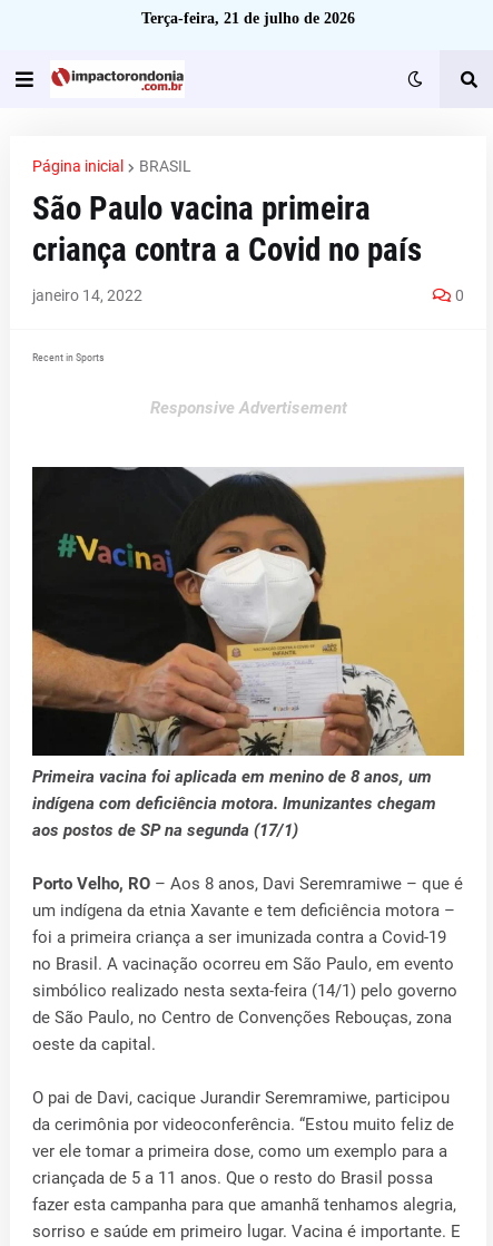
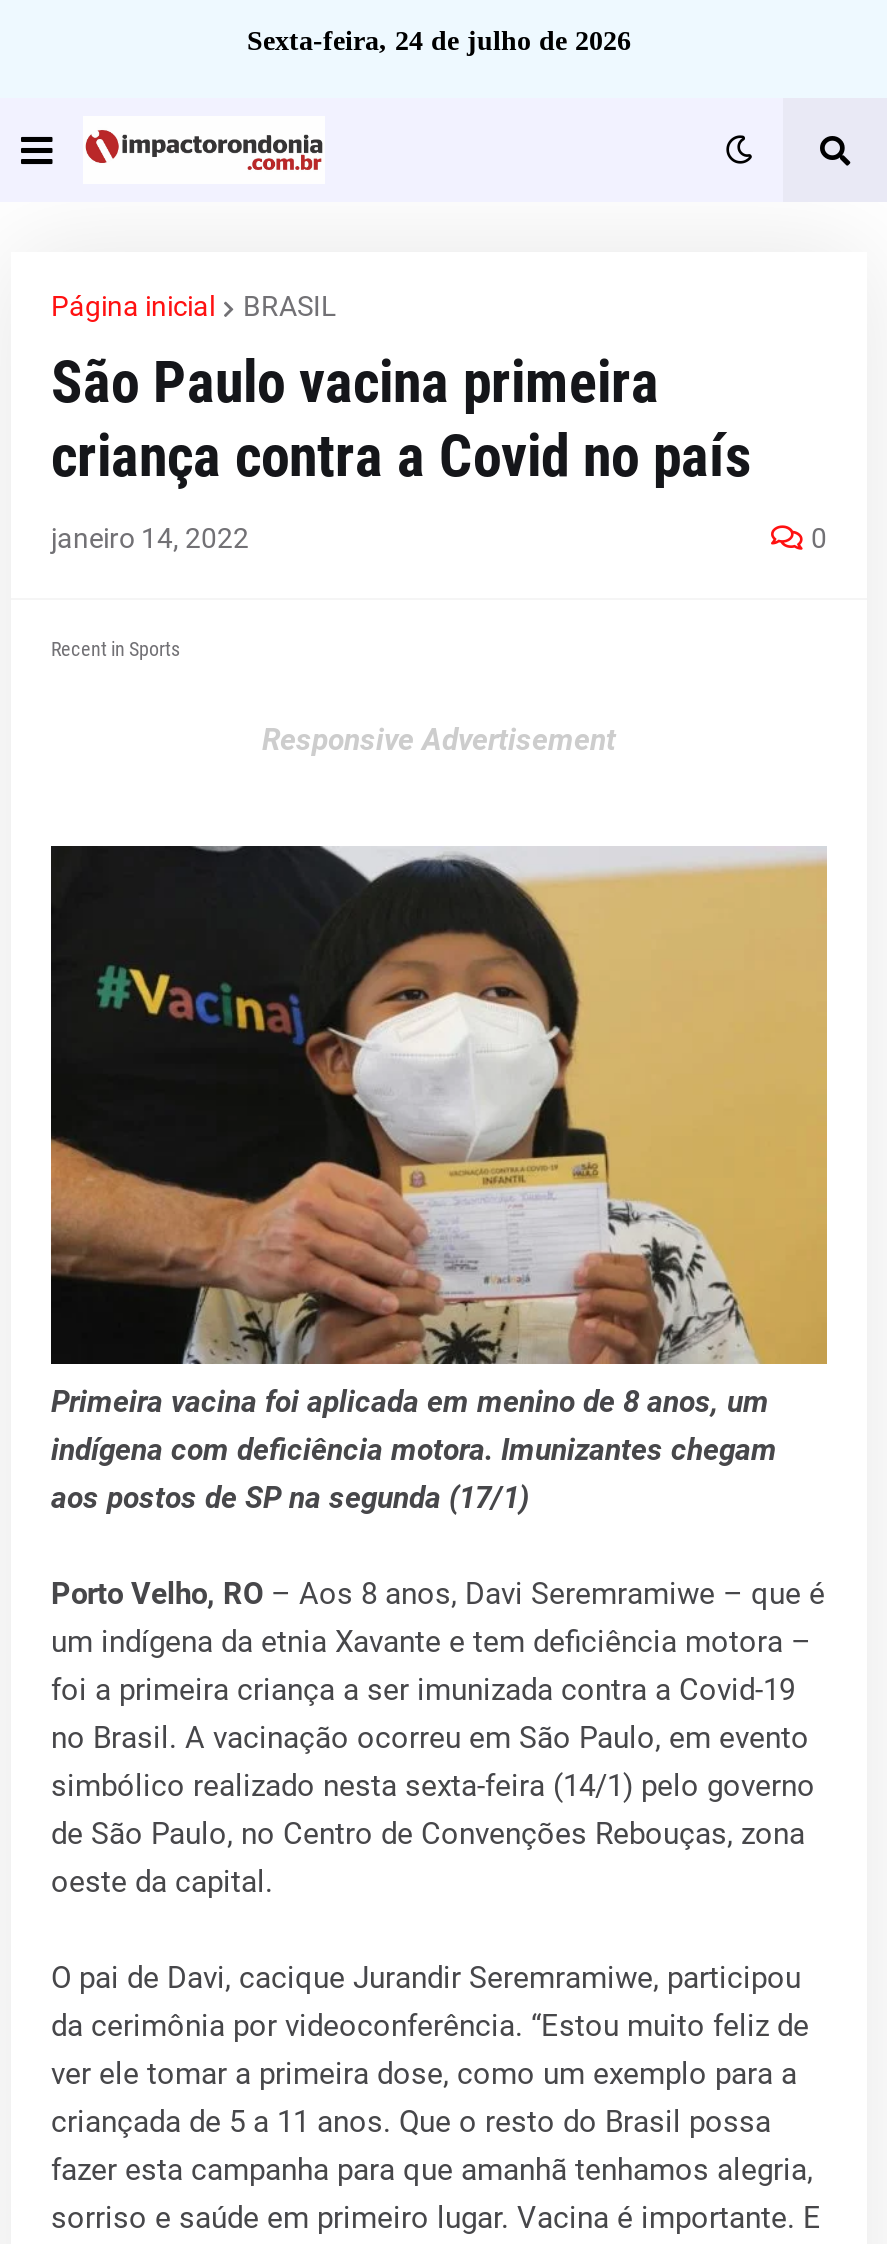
- Terça-feira, 21 de julho de 2026
+ Sexta-feira, 24 de julho de 2026
